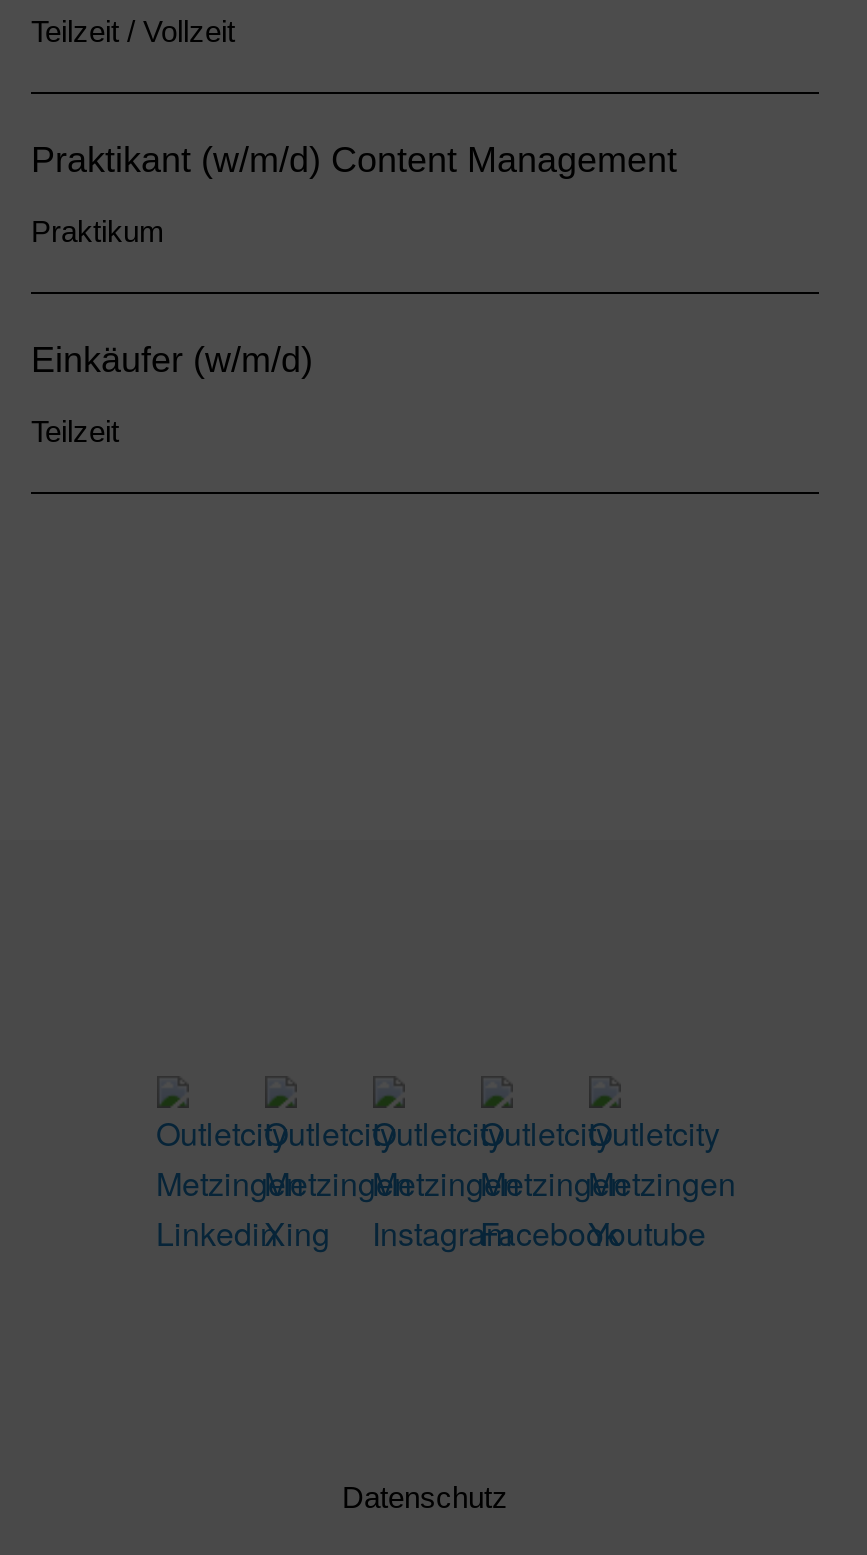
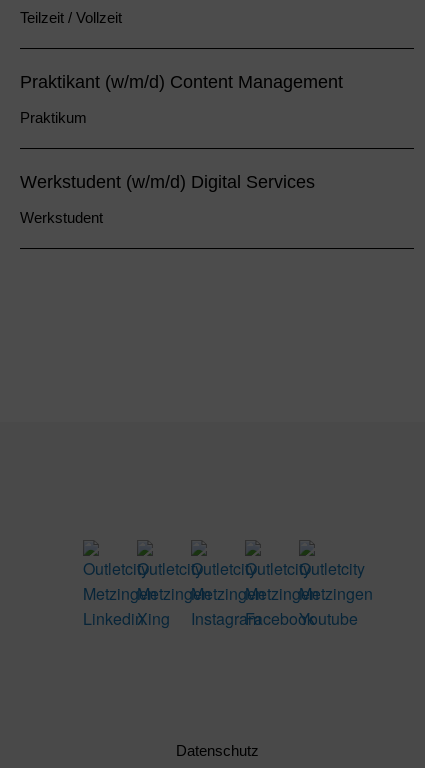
- Einkäufer (w/m/d)
+ Werkstudent (w/m/d) Digital Services

- Teilzeit
+ Werkstudent
